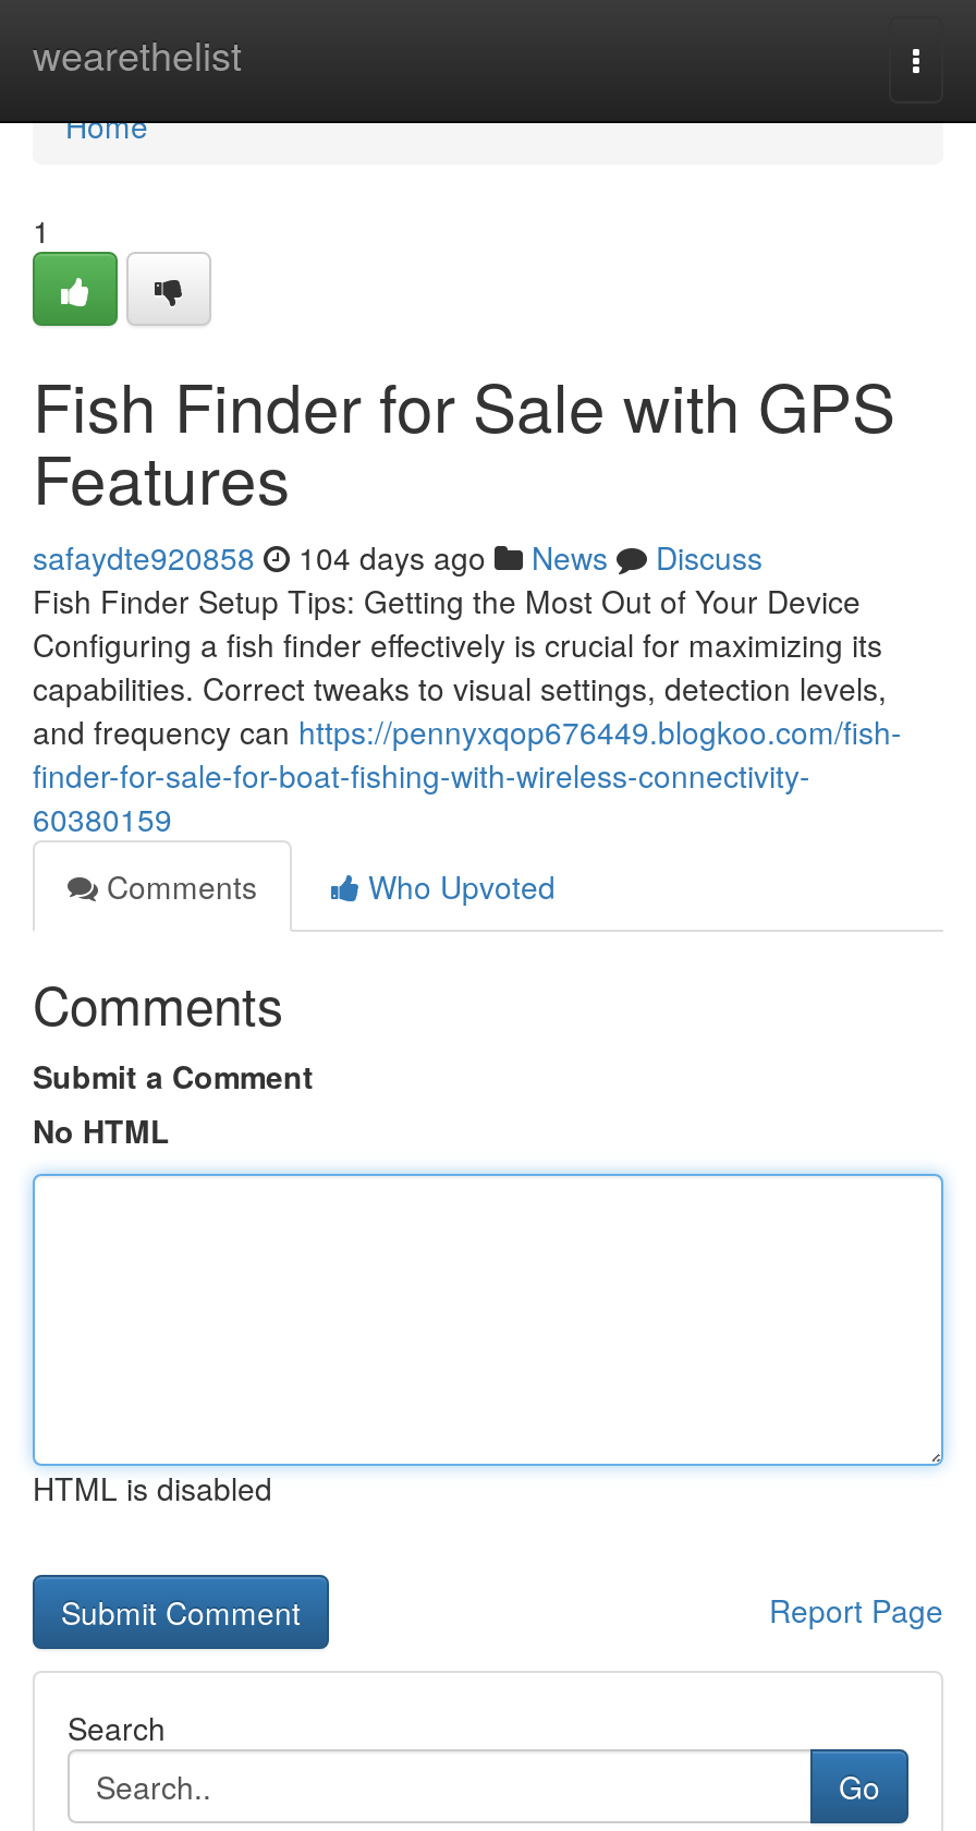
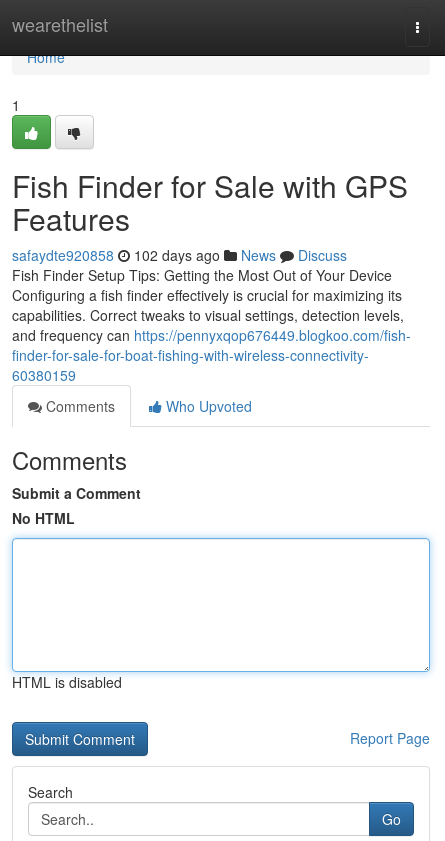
- safaydte920858 104 days ago News Discuss
+ safaydte920858 102 days ago News Discuss
